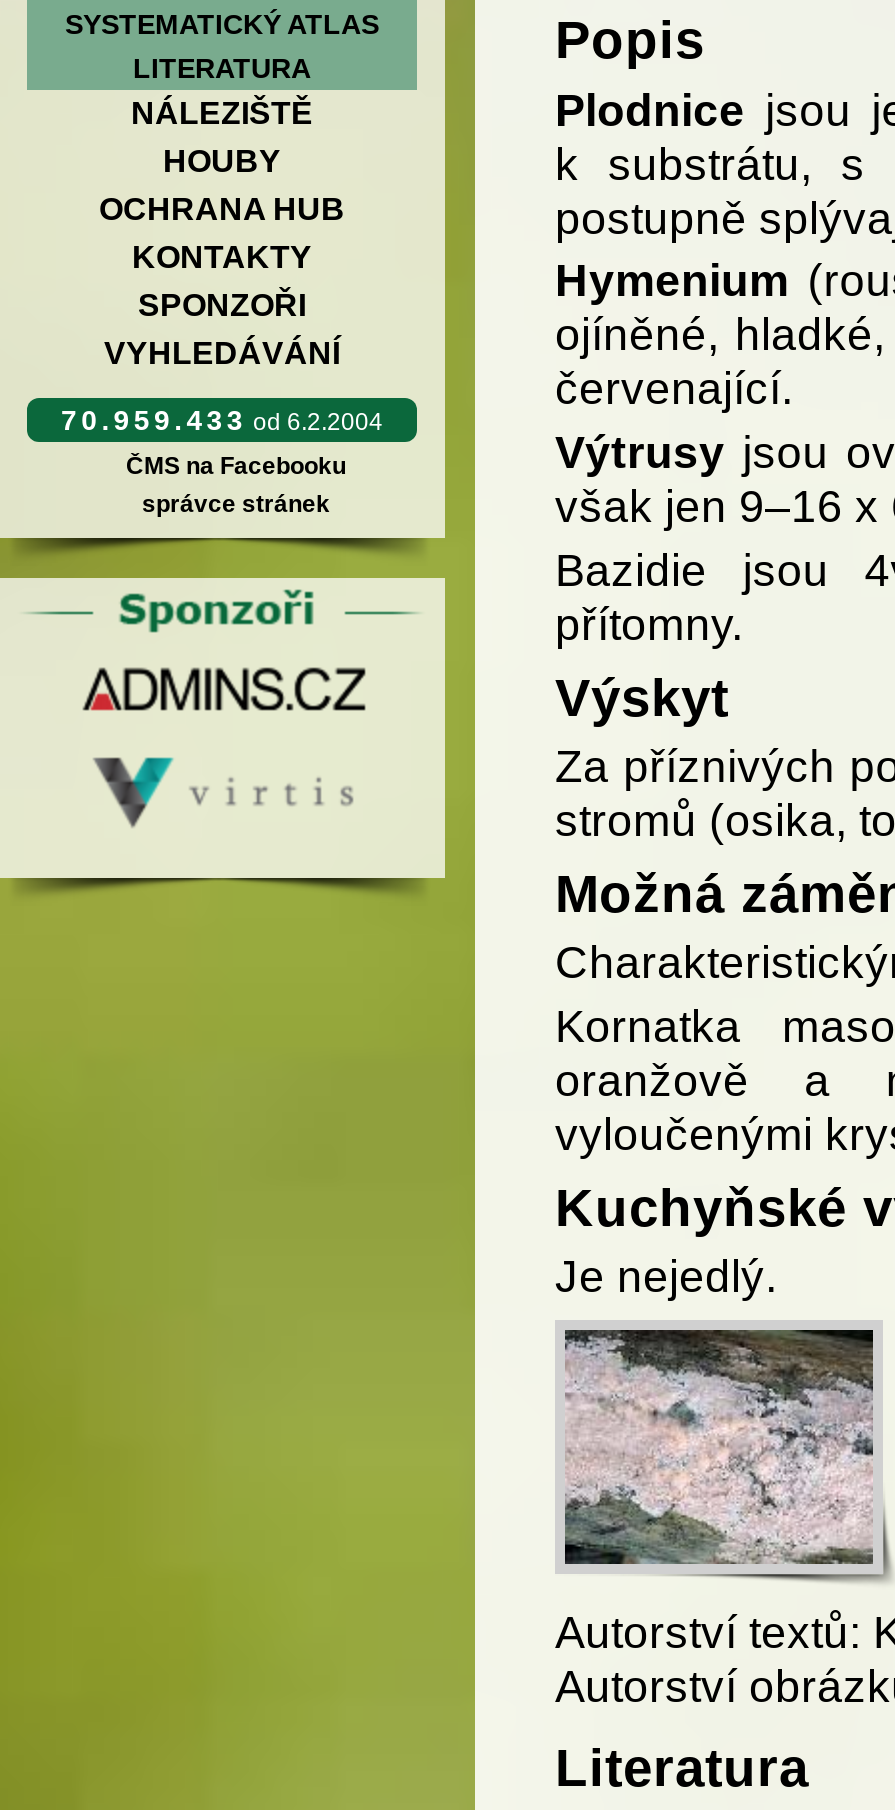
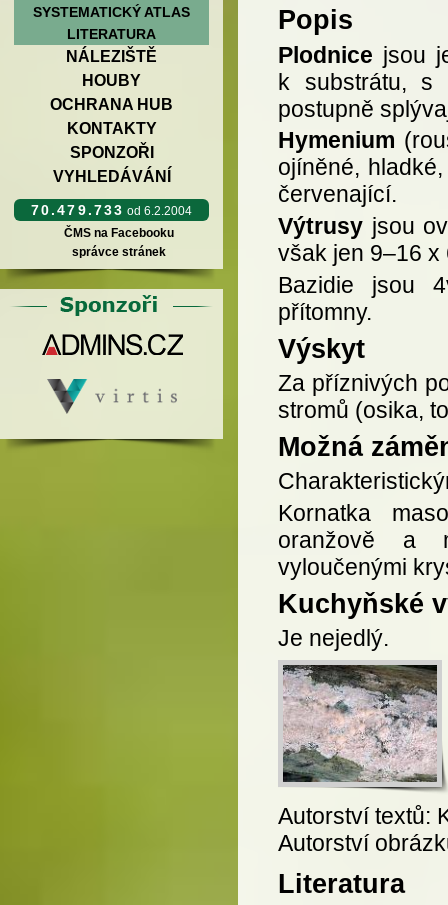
- 70.959.433 od 6.2.2004
+ 70.479.733 od 6.2.2004
